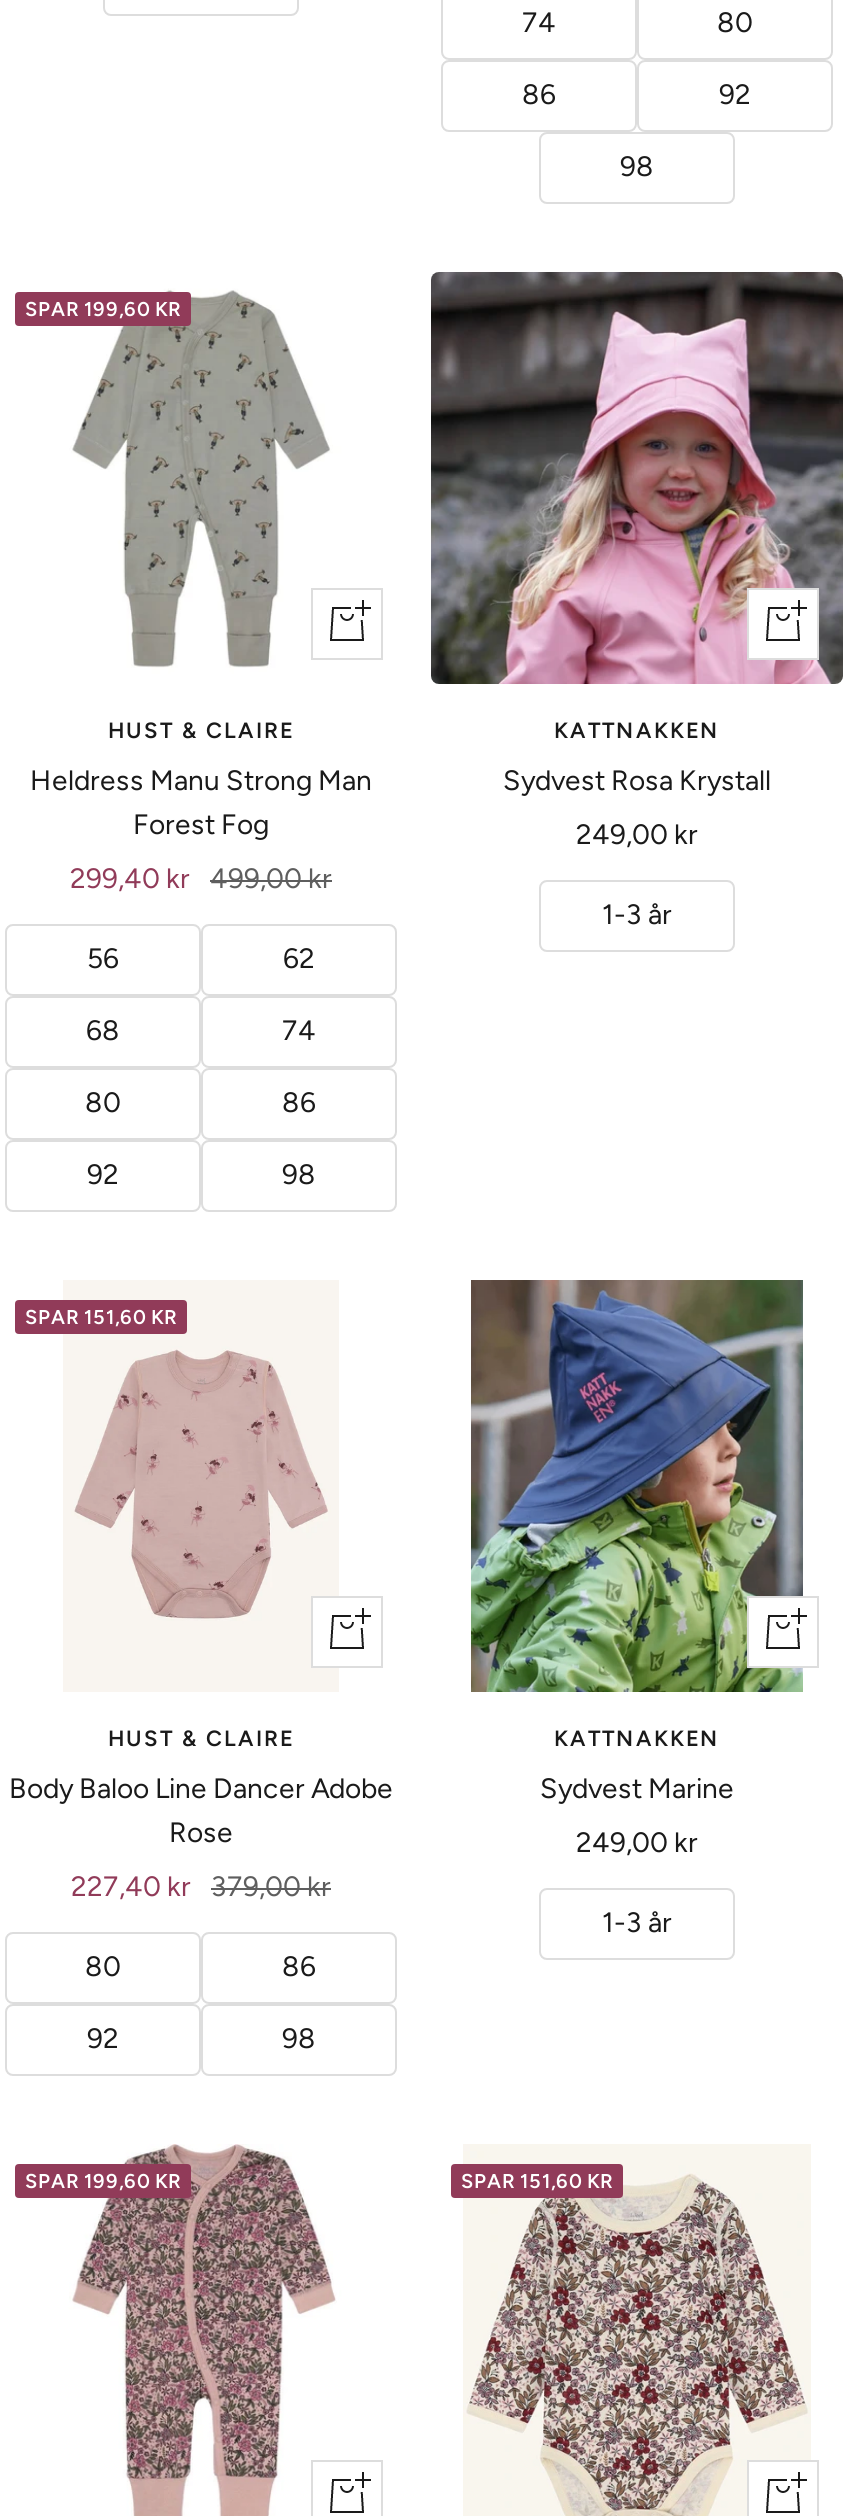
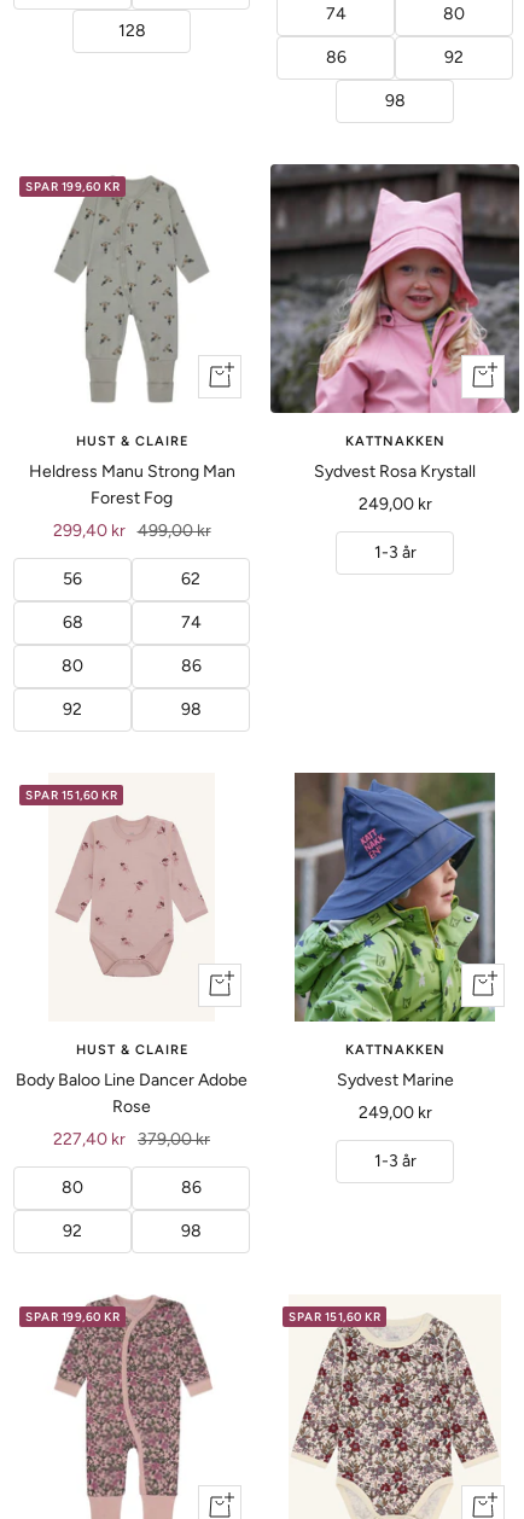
+ 128
